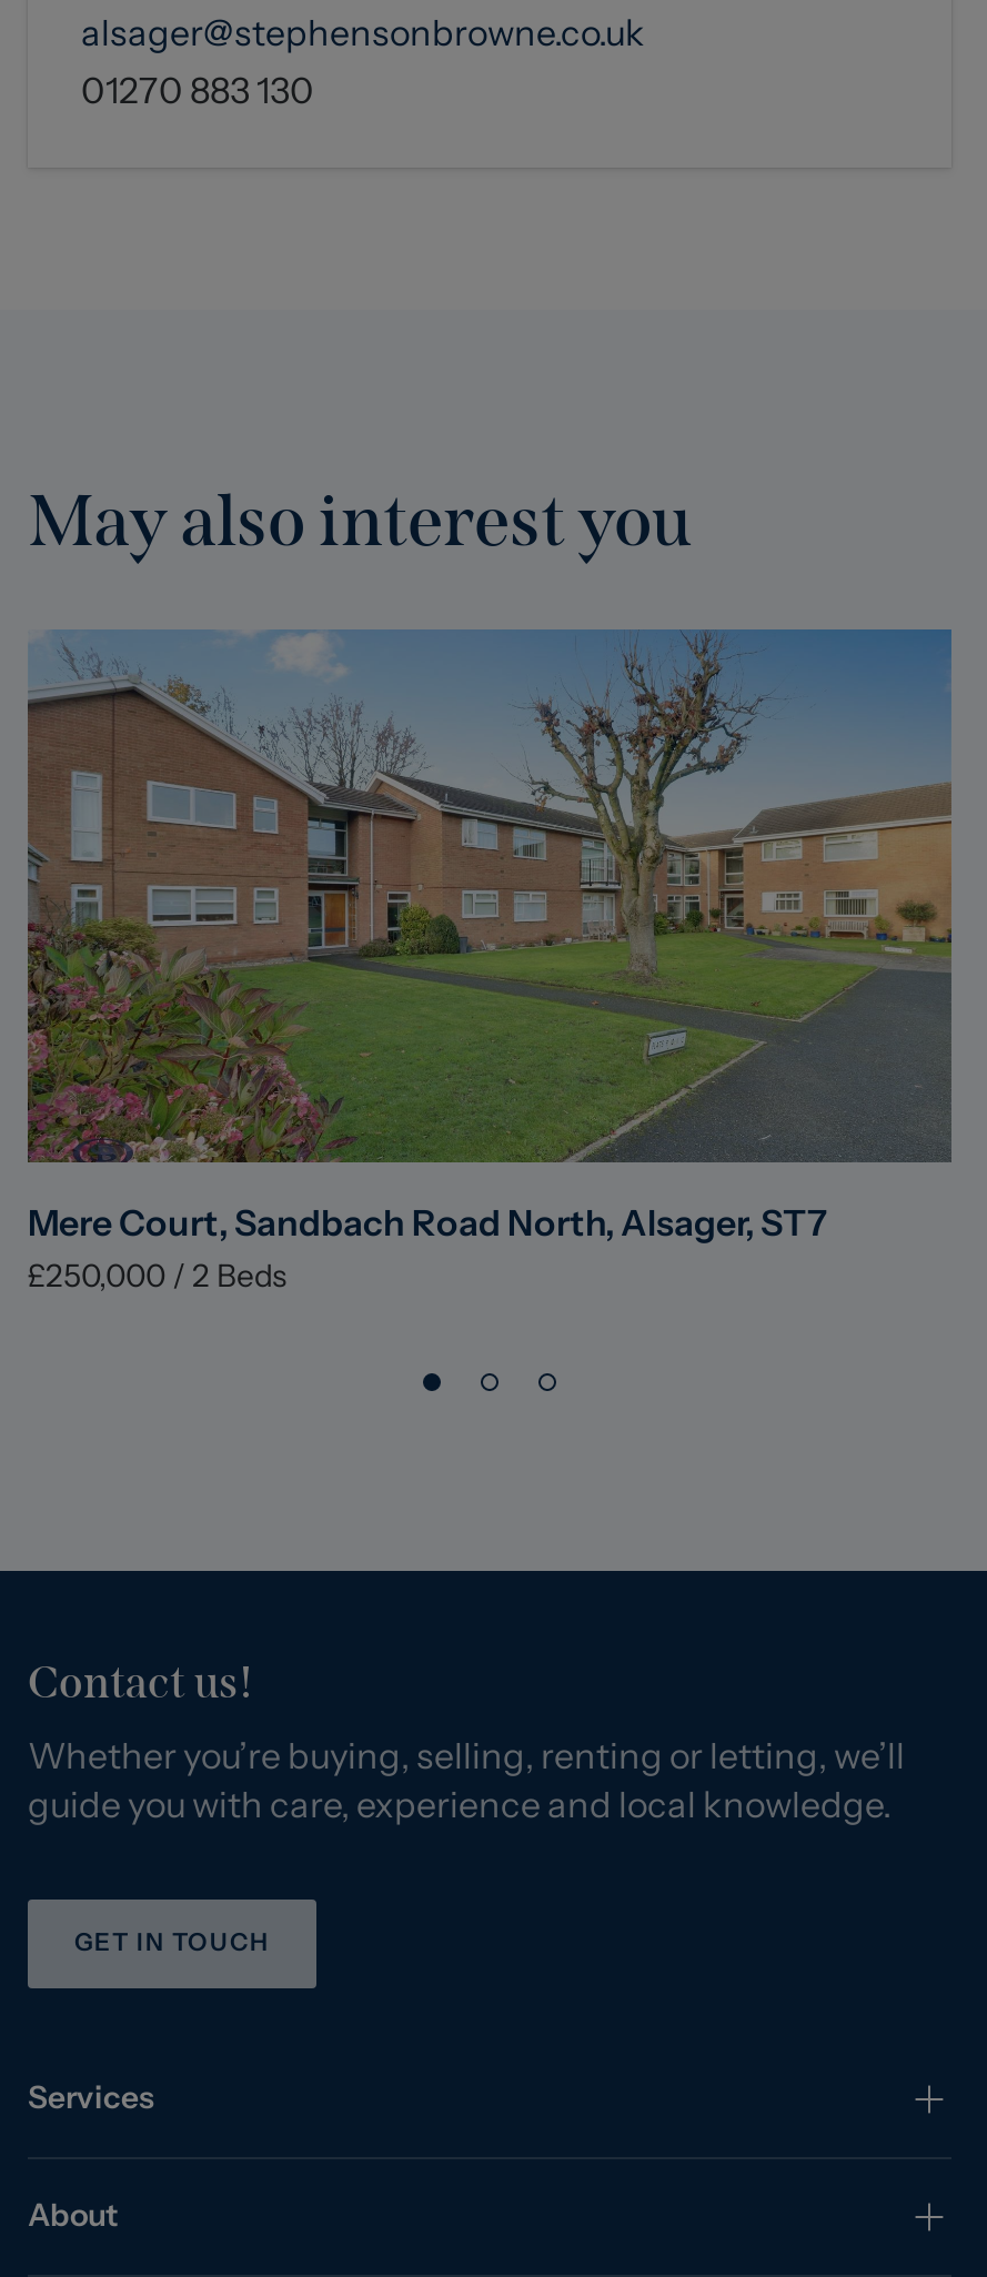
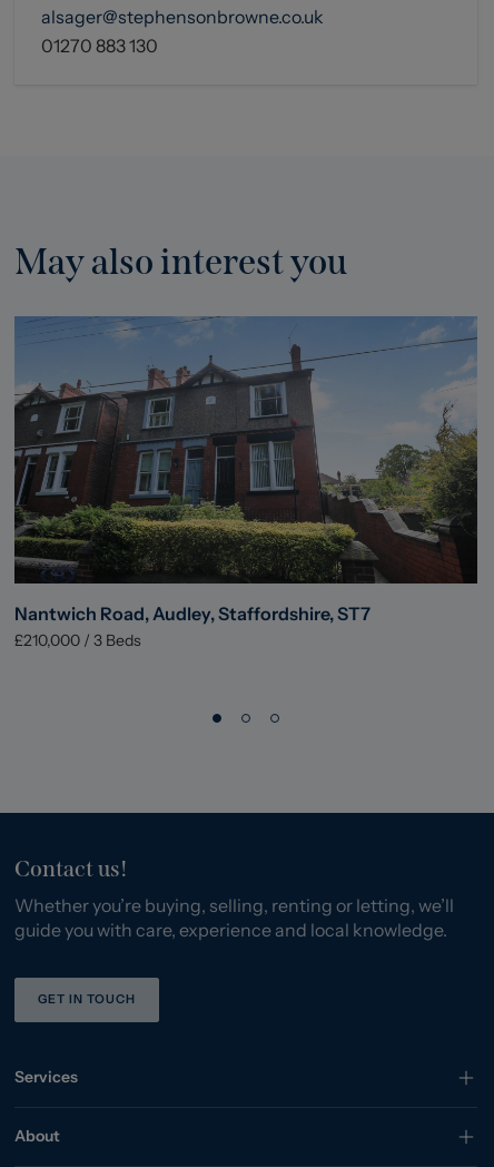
- [image]
- Mere Court, Sandbach Road North, Alsager, ST7
- £250,000 / 2 Beds
+ [image]
+ Nantwich Road, Audley, Staffordshire, ST7
+ £210,000 / 3 Beds
